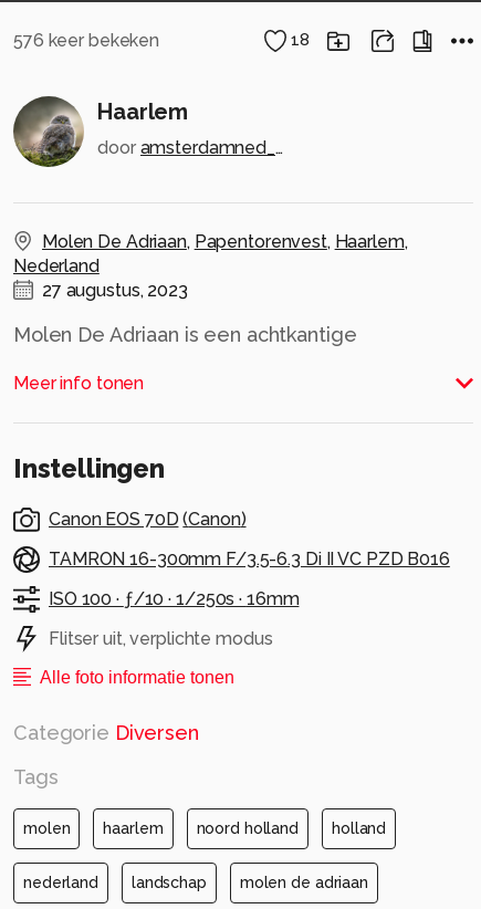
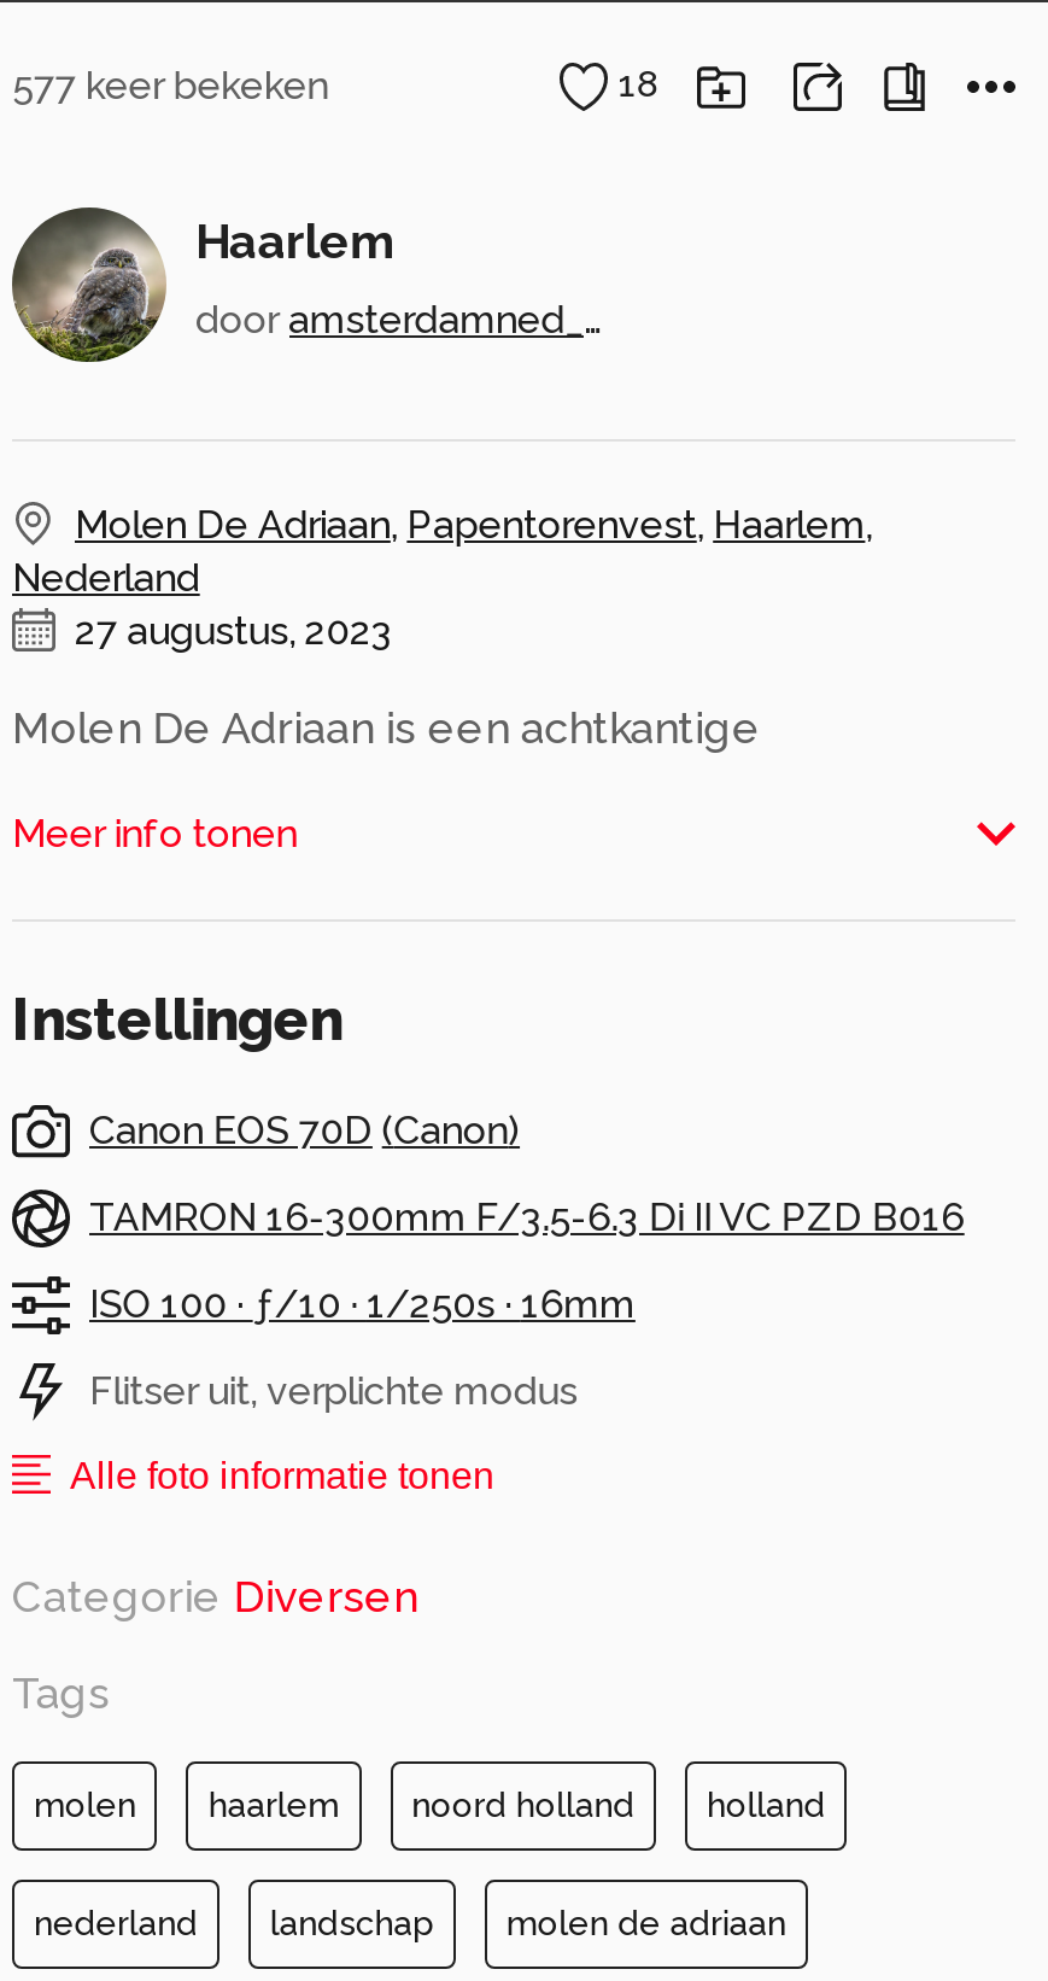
- 576 keer bekeken
+ 577 keer bekeken
